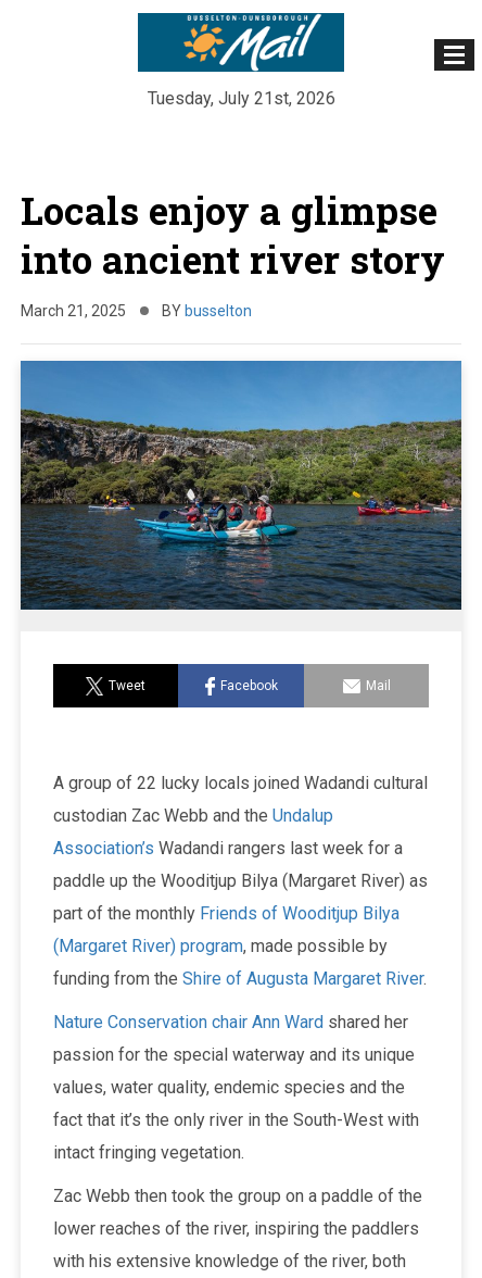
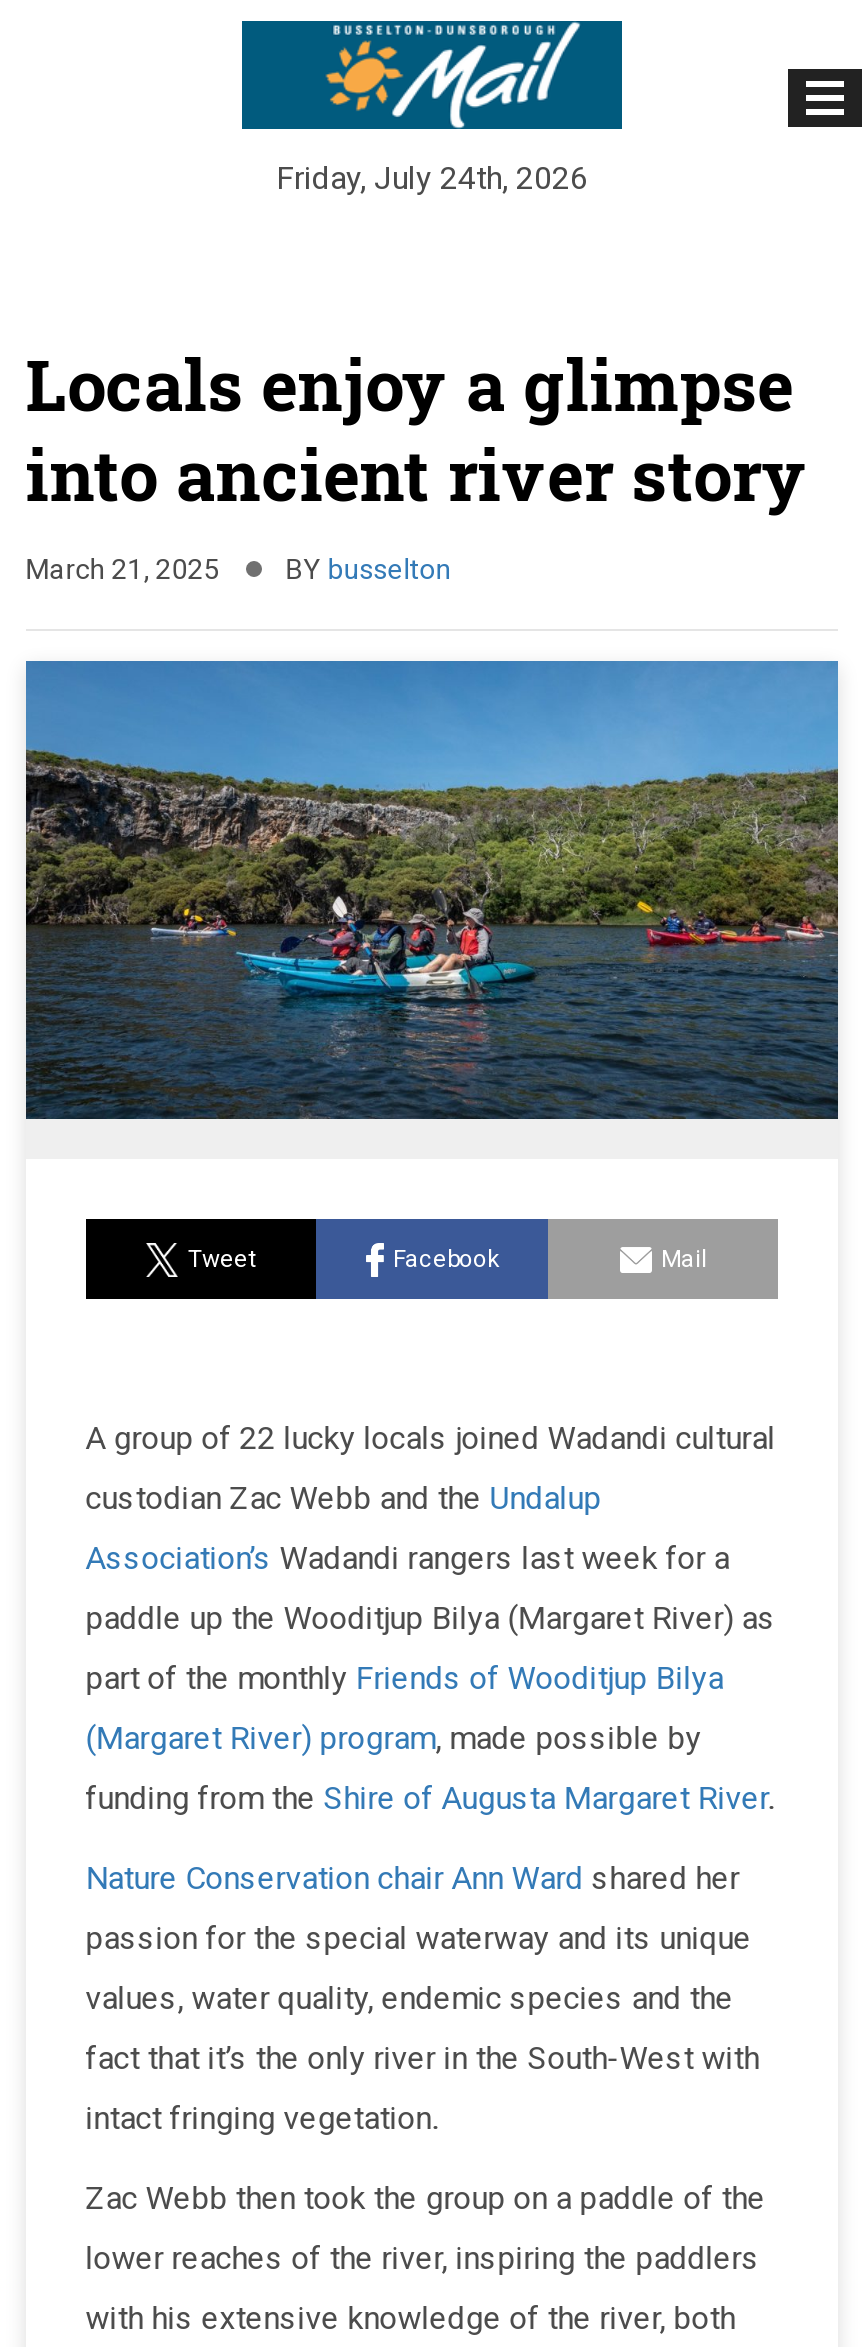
- Tuesday, July 21st, 2026
+ Friday, July 24th, 2026
